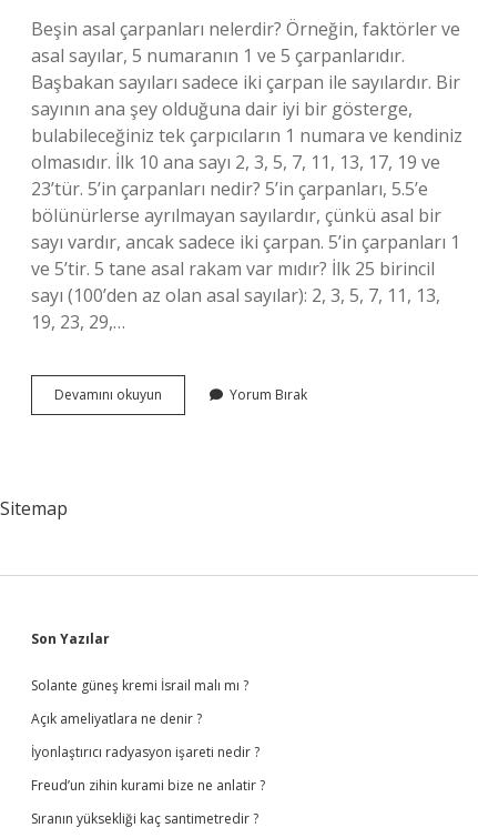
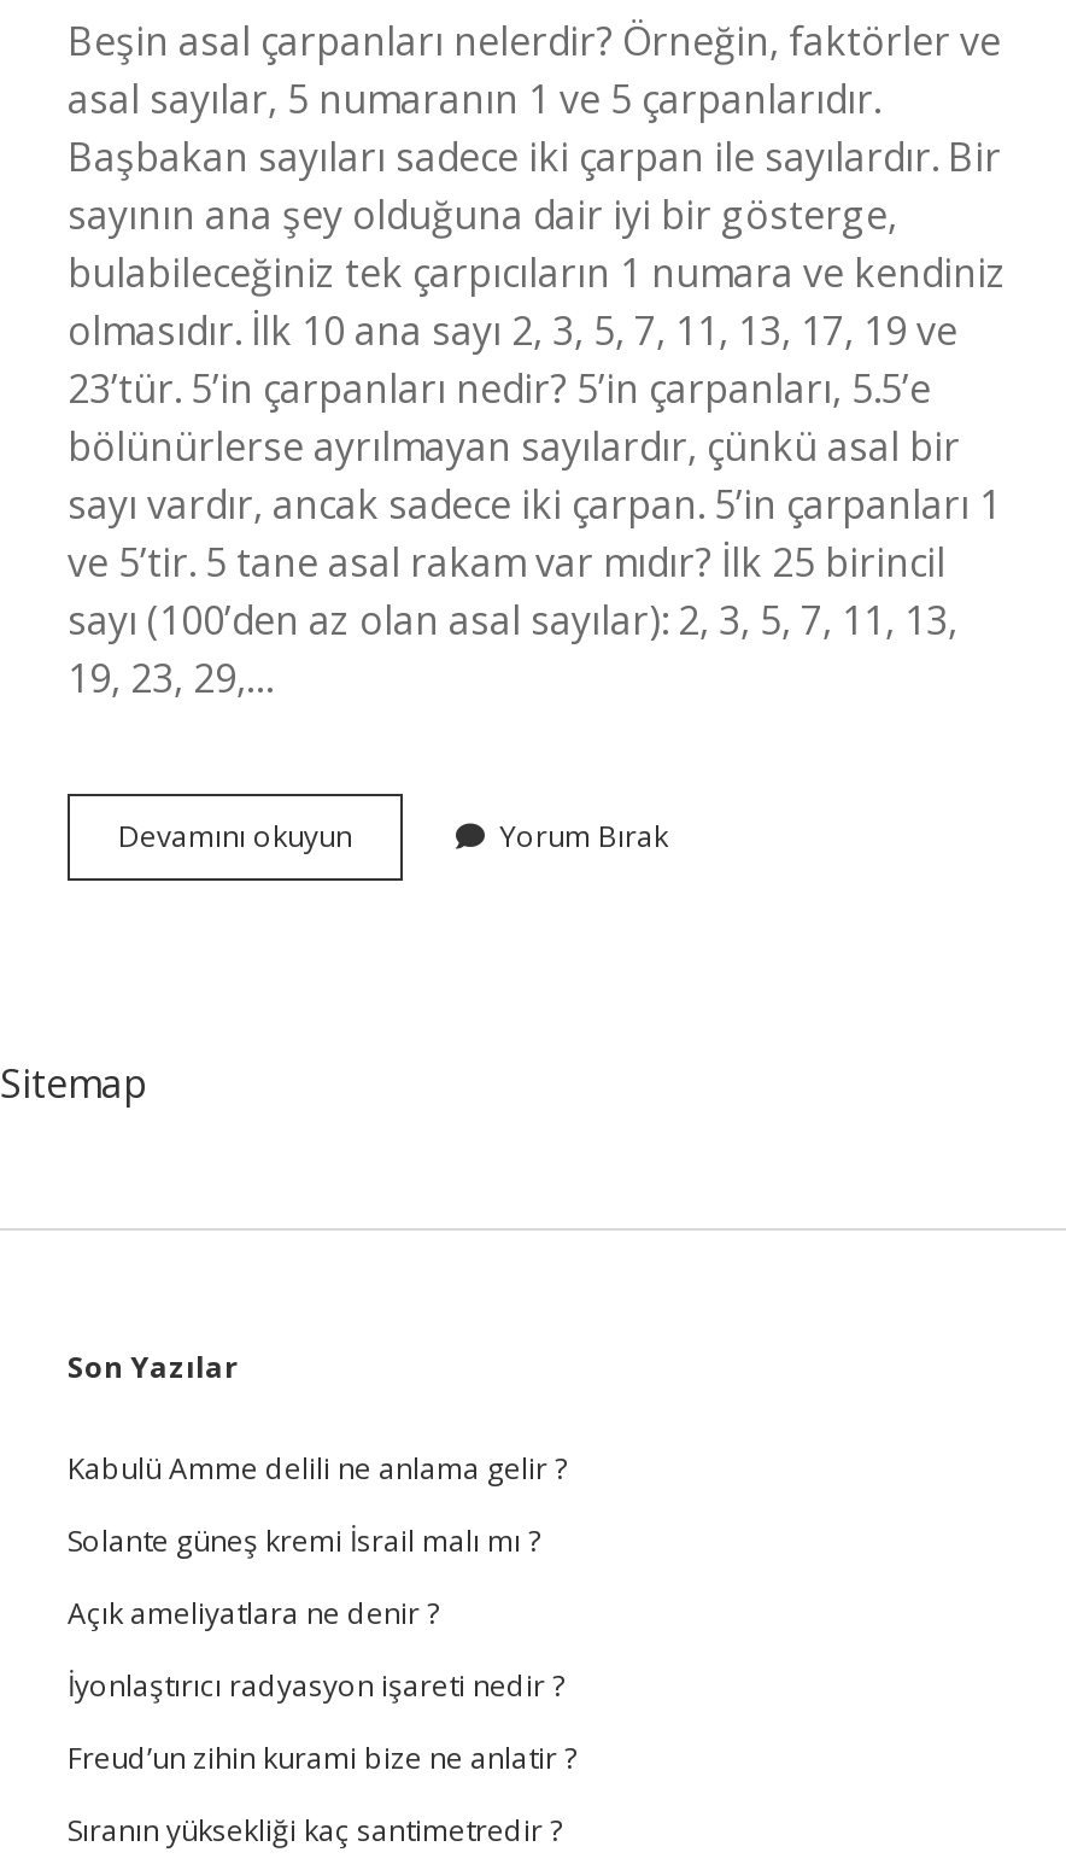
+ Kabulü Amme delili ne anlama gelir ?
